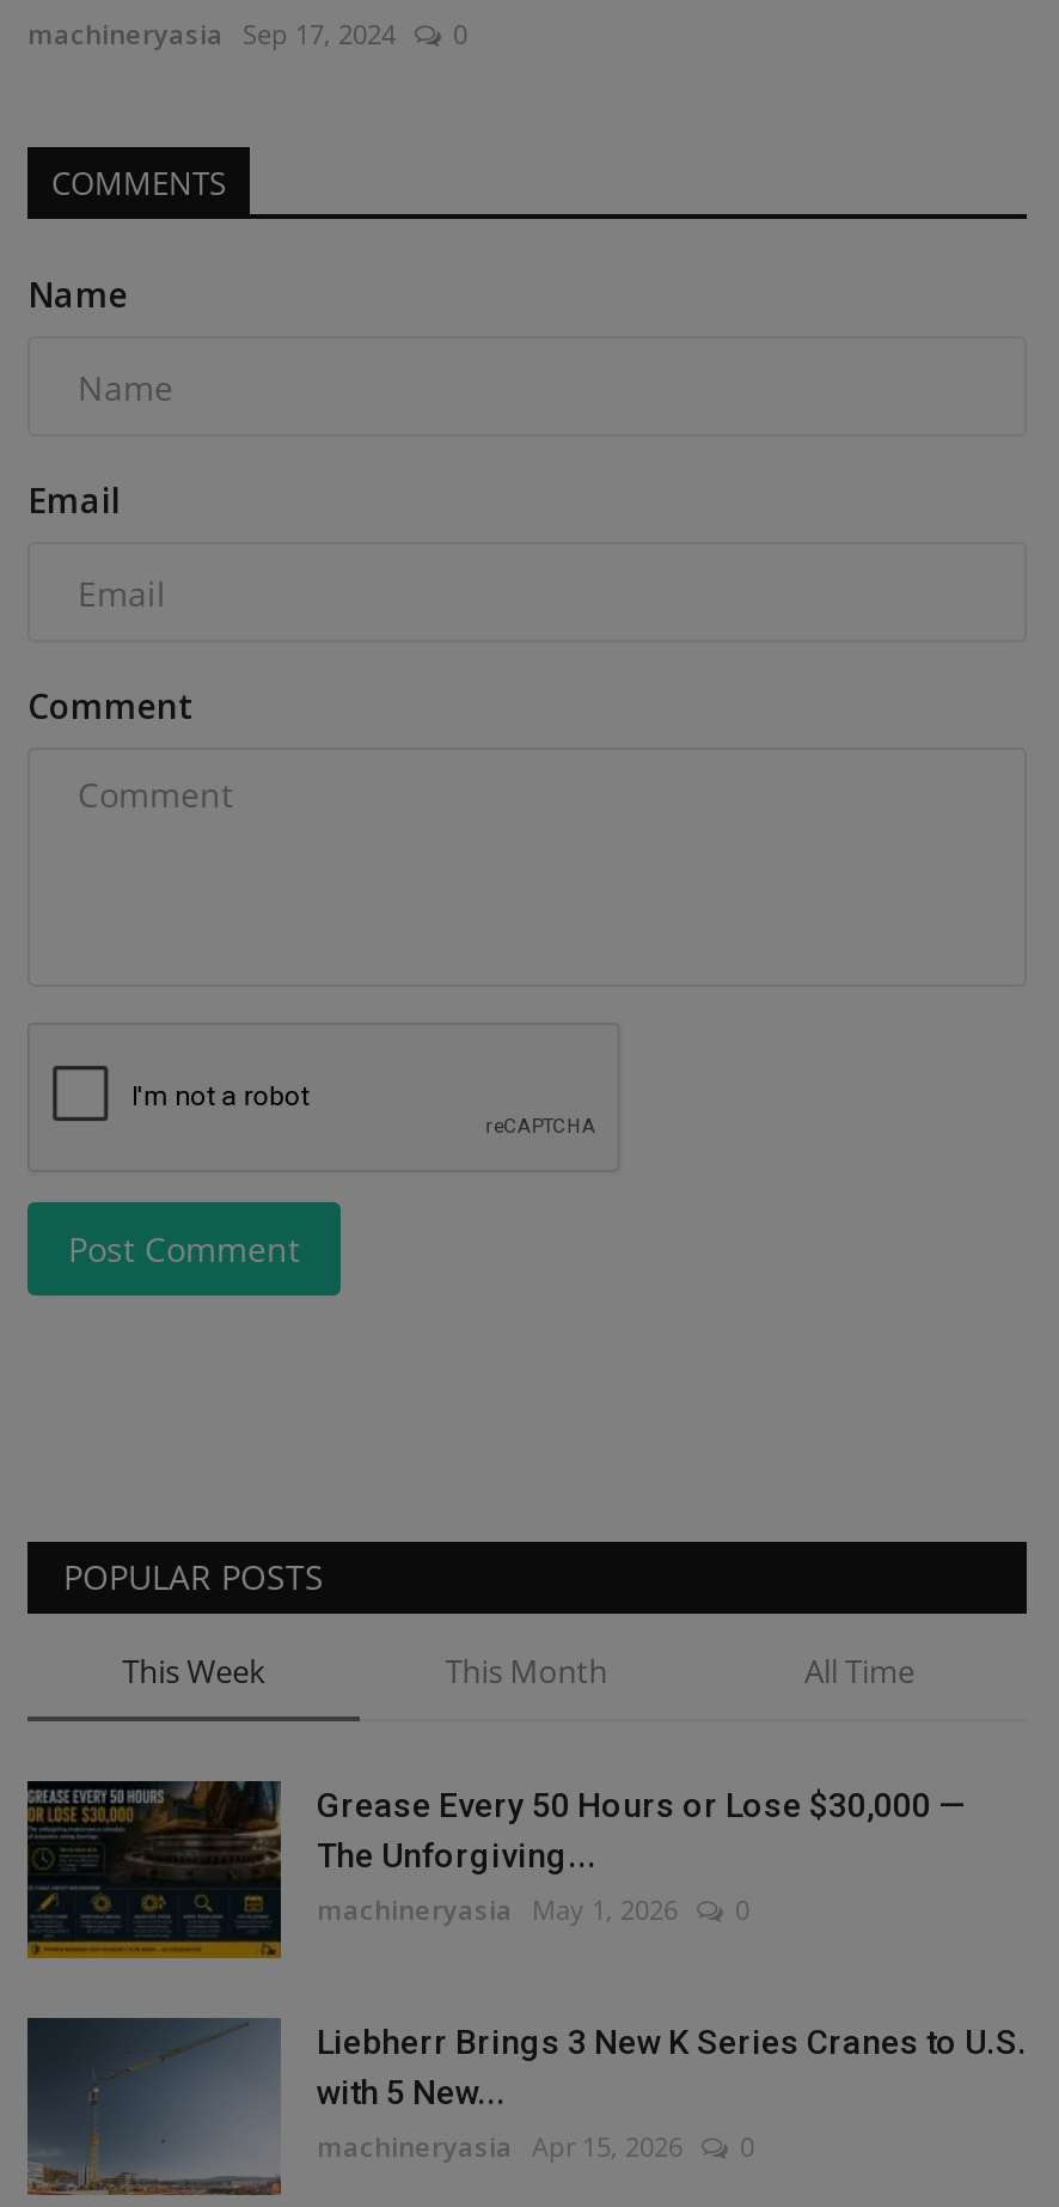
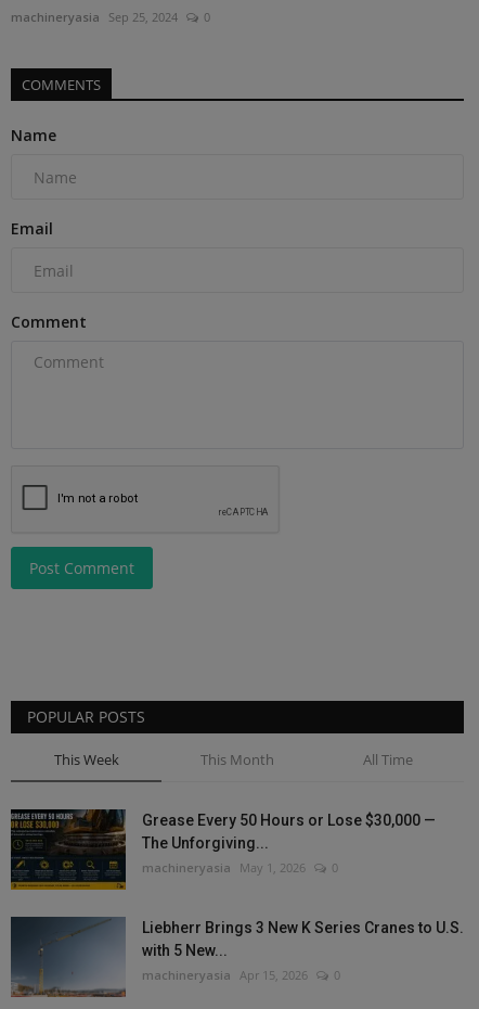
- machineryasia Sep 17, 2024
+ machineryasia Sep 25, 2024
